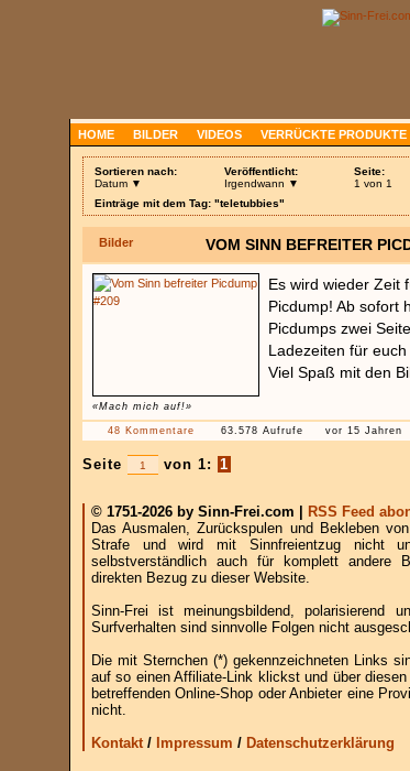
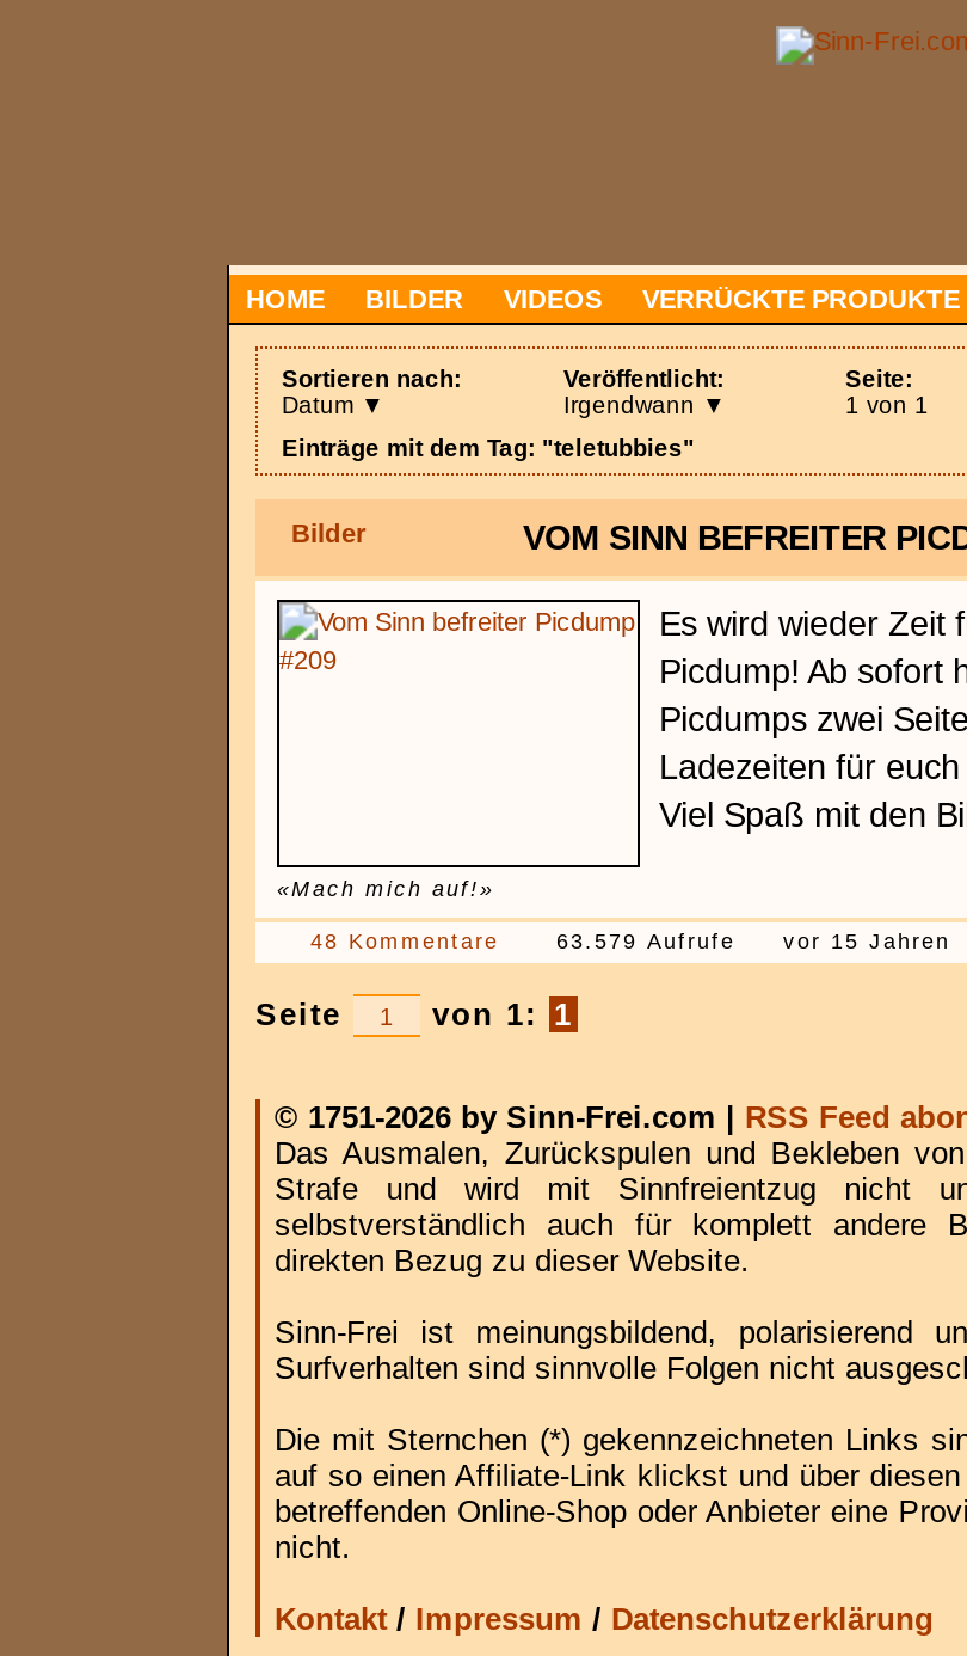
- 63.578 Aufrufe vor 15 Jahren
+ 63.579 Aufrufe vor 15 Jahren
